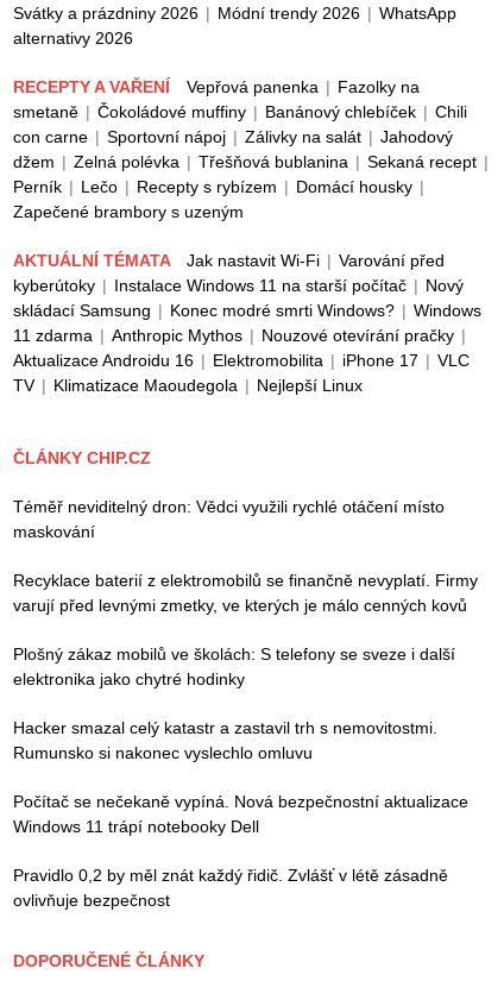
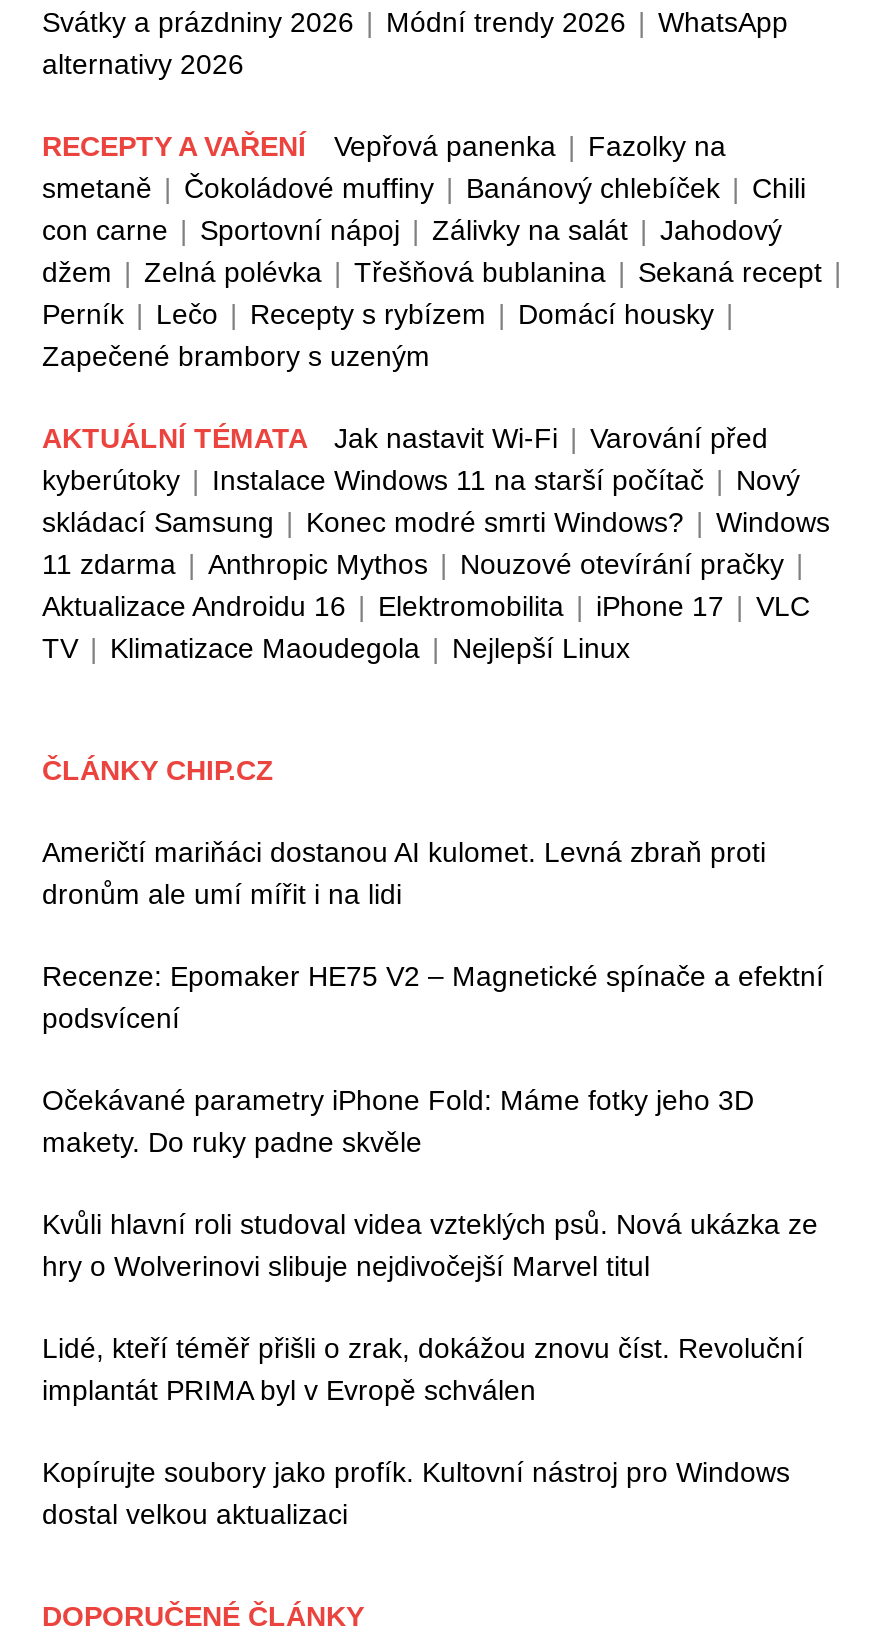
- Téměř neviditelný dron: Vědci využili rychlé otáčení místo
- maskování
+ Američtí mariňáci dostanou AI kulomet. Levná zbraň proti
+ dronům ale umí mířit i na lidi

- Recyklace baterií z elektromobilů se finančně nevyplatí. Firmy
- varují před levnými zmetky, ve kterých je málo cenných kovů
+ Recenze: Epomaker HE75 V2 – Magnetické spínače a efektní
+ podsvícení

- Plošný zákaz mobilů ve školách: S telefony se sveze i další
- elektronika jako chytré hodinky
+ Očekávané parametry iPhone Fold: Máme fotky jeho 3D
+ makety. Do ruky padne skvěle

- Hacker smazal celý katastr a zastavil trh s nemovitostmi.
- Rumunsko si nakonec vyslechlo omluvu
+ Kvůli hlavní roli studoval videa vzteklých psů. Nová ukázka ze
+ hry o Wolverinovi slibuje nejdivočejší Marvel titul

- Počítač se nečekaně vypíná. Nová bezpečnostní aktualizace
- Windows 11 trápí notebooky Dell
+ Lidé, kteří téměř přišli o zrak, dokážou znovu číst. Revoluční
+ implantát PRIMA byl v Evropě schválen

- Pravidlo 0,2 by měl znát každý řidič. Zvlášť v létě zásadně
- ovlivňuje bezpečnost
+ Kopírujte soubory jako profík. Kultovní nástroj pro Windows
+ dostal velkou aktualizaci
